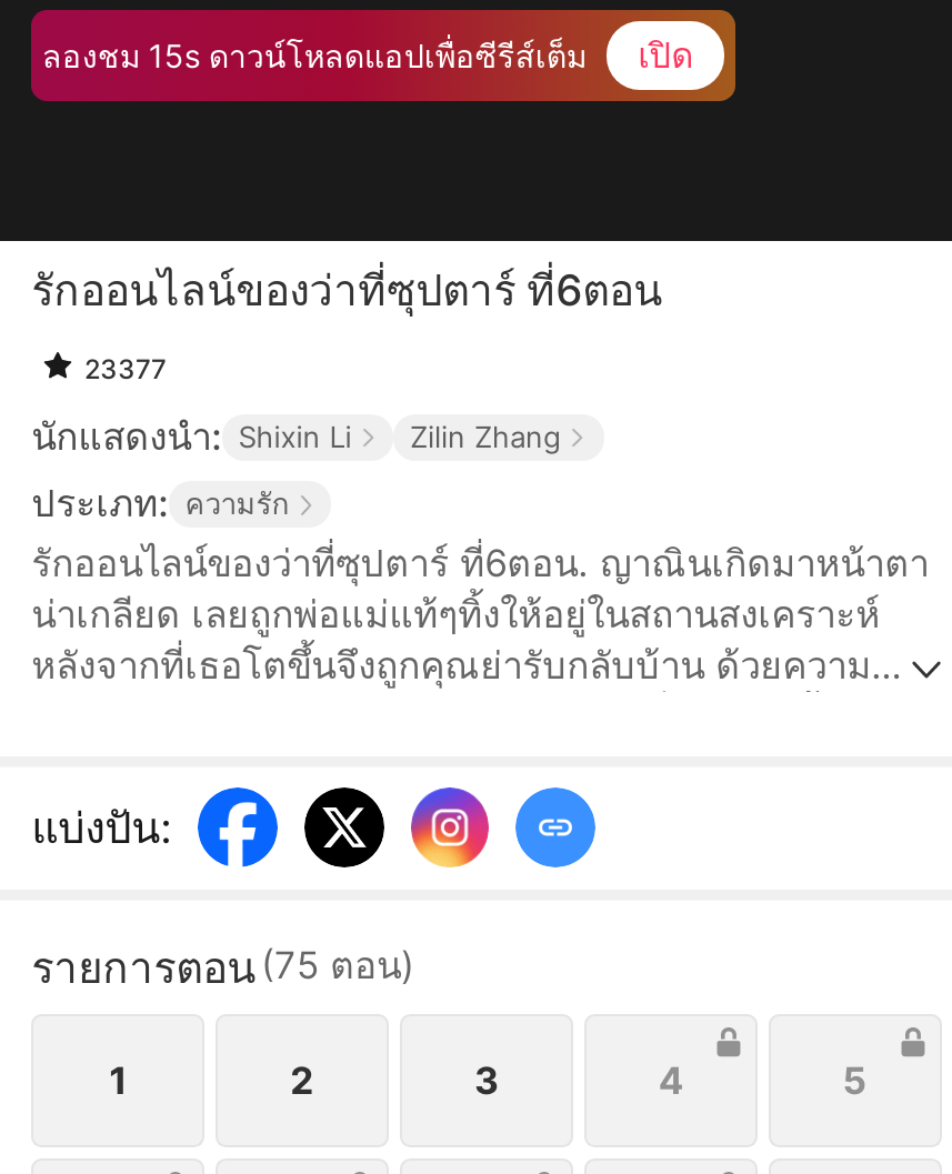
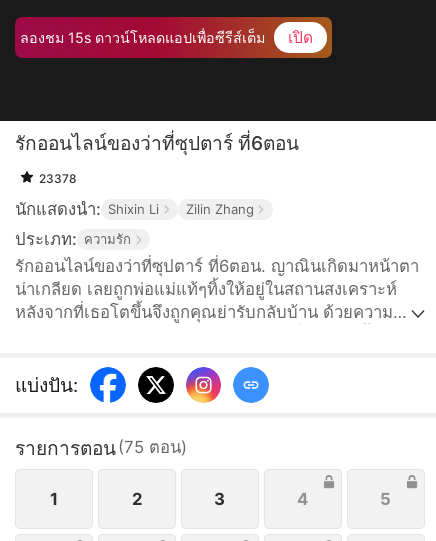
- 23377
+ 23378
